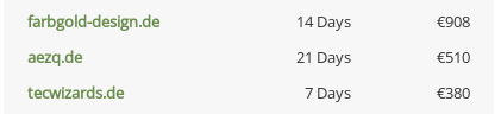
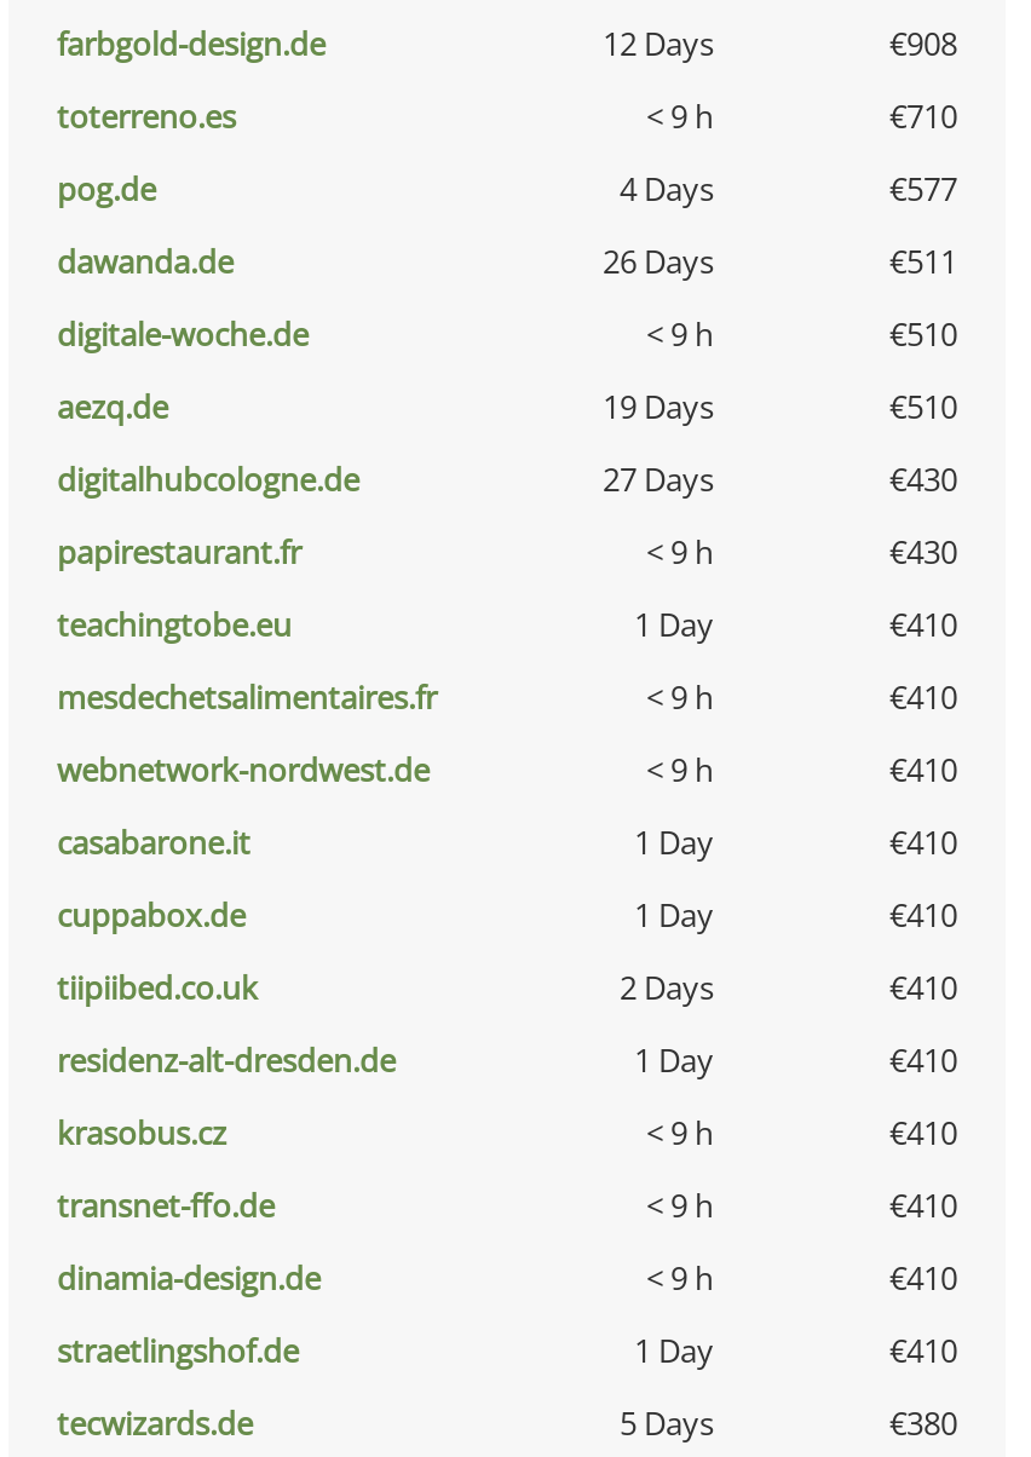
- 14 Days
+ 12 Days

+ toterreno.es
+ < 9 h
+ €710
+ pog.de
+ 4 Days
+ €577
+ dawanda.de
+ 26 Days
+ €511
+ digitale-woche.de
+ < 9 h
+ €510

- 21 Days
+ 19 Days

+ digitalhubcologne.de
+ 27 Days
+ €430
+ papirestaurant.fr
+ < 9 h
+ €430
+ teachingtobe.eu
+ 1 Day
+ €410
+ mesdechetsalimentaires.fr
+ < 9 h
+ €410
+ webnetwork-nordwest.de
+ < 9 h
+ €410
+ casabarone.it
+ 1 Day
+ €410
+ cuppabox.de
+ 1 Day
+ €410
+ tiipiibed.co.uk
+ 2 Days
+ €410
+ residenz-alt-dresden.de
+ 1 Day
+ €410
+ krasobus.cz
+ < 9 h
+ €410
+ transnet-ffo.de
+ < 9 h
+ €410
+ dinamia-design.de
+ < 9 h
+ €410
+ straetlingshof.de
+ 1 Day
+ €410

- 7 Days
+ 5 Days
